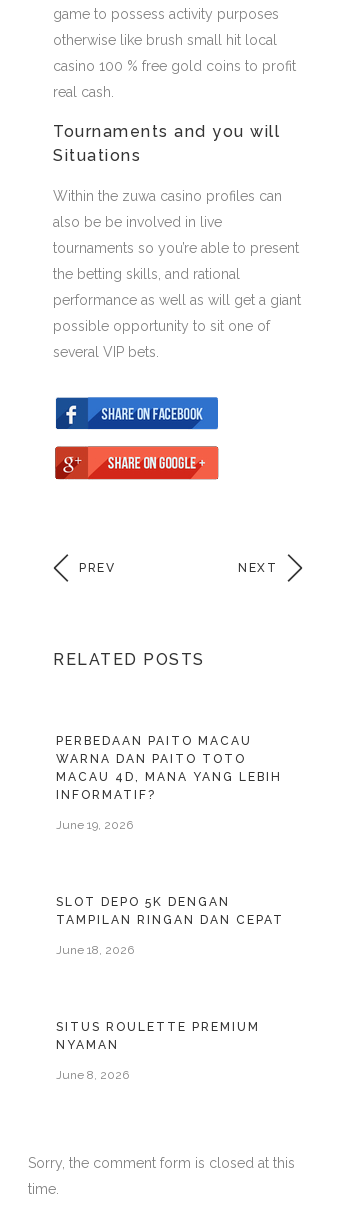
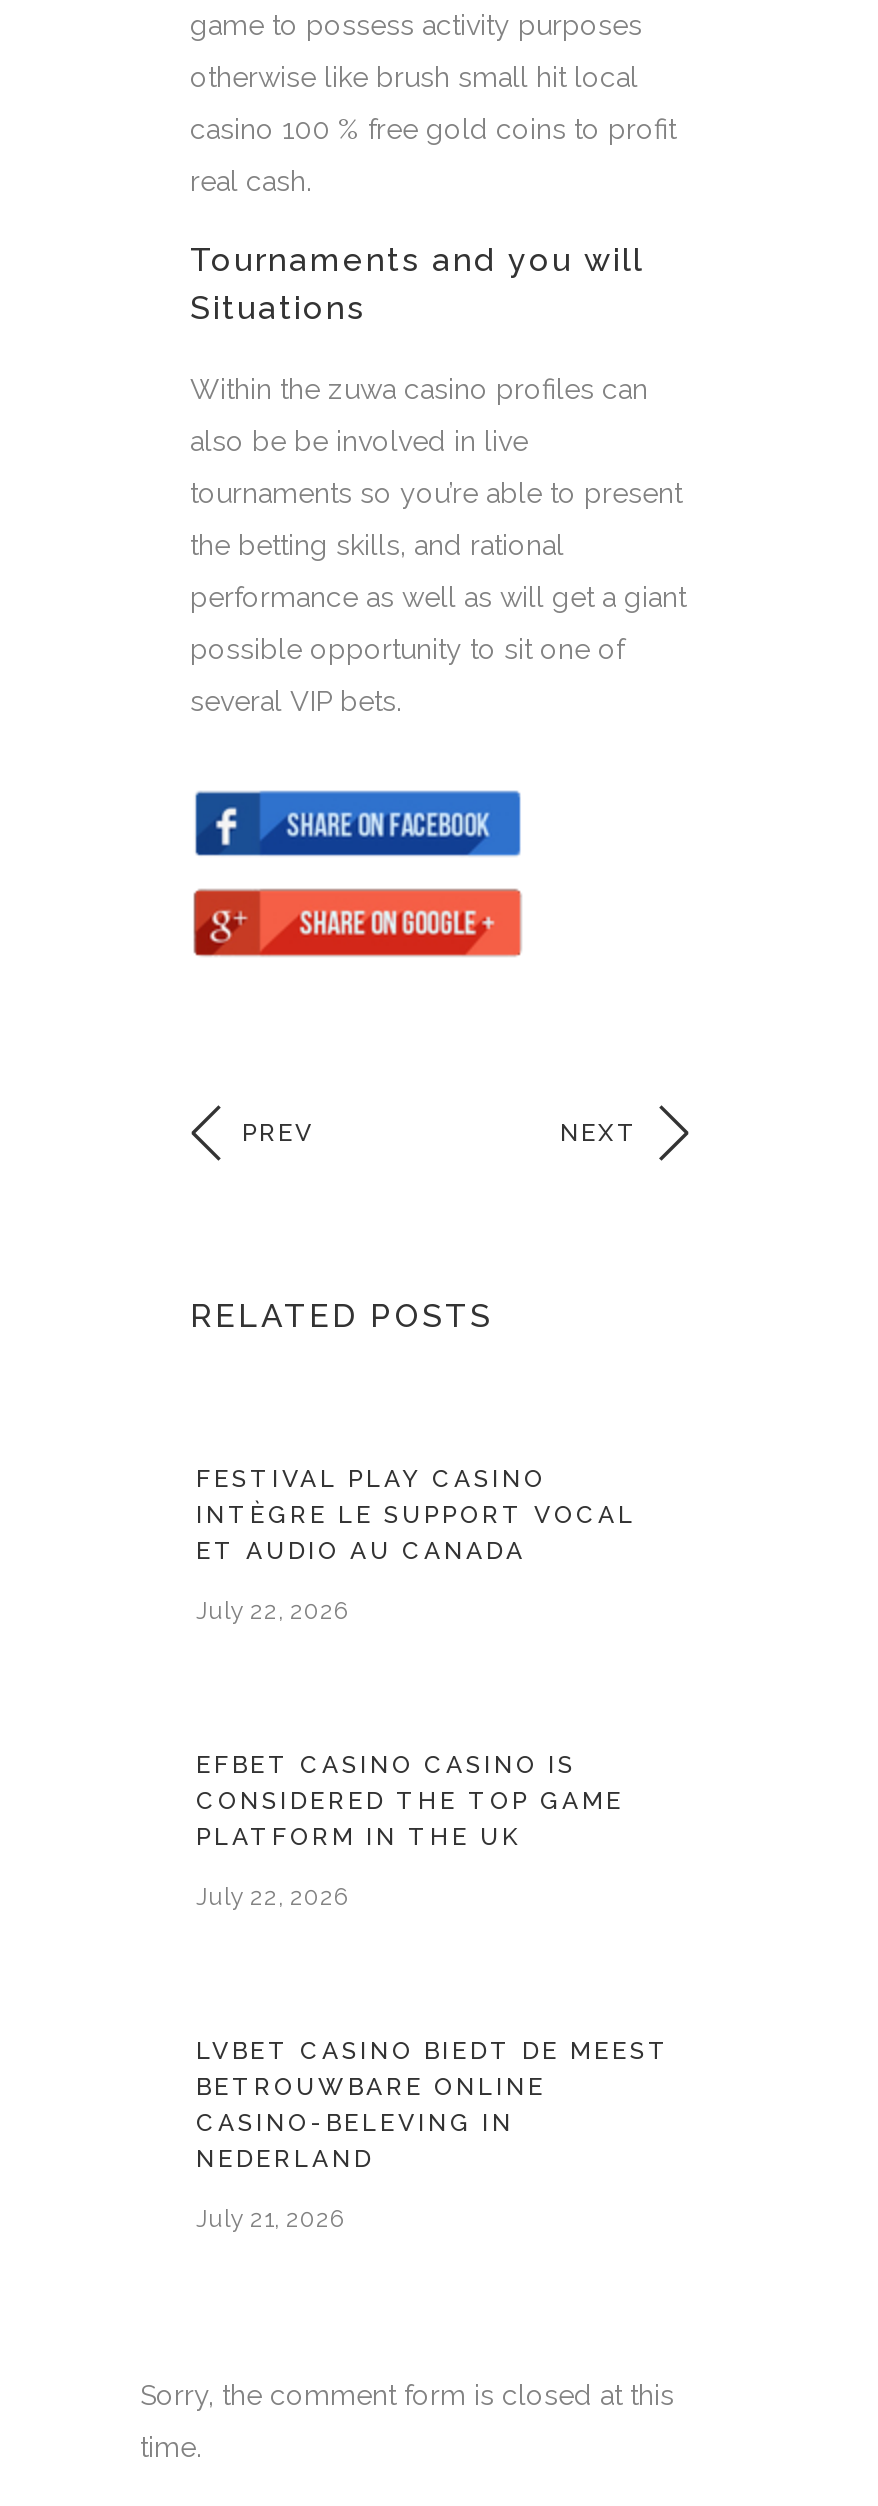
- PERBEDAAN PAITO MACAU
- WARNA DAN PAITO TOTO
- MACAU 4D, MANA YANG LEBIH
- INFORMATIF?
+ FESTIVAL PLAY CASINO
+ INTÈGRE LE SUPPORT VOCAL
+ ET AUDIO AU CANADA

- June 19, 2026
+ July 22, 2026

- SLOT DEPO 5K DENGAN
- TAMPILAN RINGAN DAN CEPAT
+ EFBET CASINO CASINO IS
+ CONSIDERED THE TOP GAME
+ PLATFORM IN THE UK

- June 18, 2026
+ July 22, 2026

- SITUS ROULETTE PREMIUM
- NYAMAN
+ LVBET CASINO BIEDT DE MEEST
+ BETROUWBARE ONLINE
+ CASINO-BELEVING IN
+ NEDERLAND

- June 8, 2026
+ July 21, 2026
